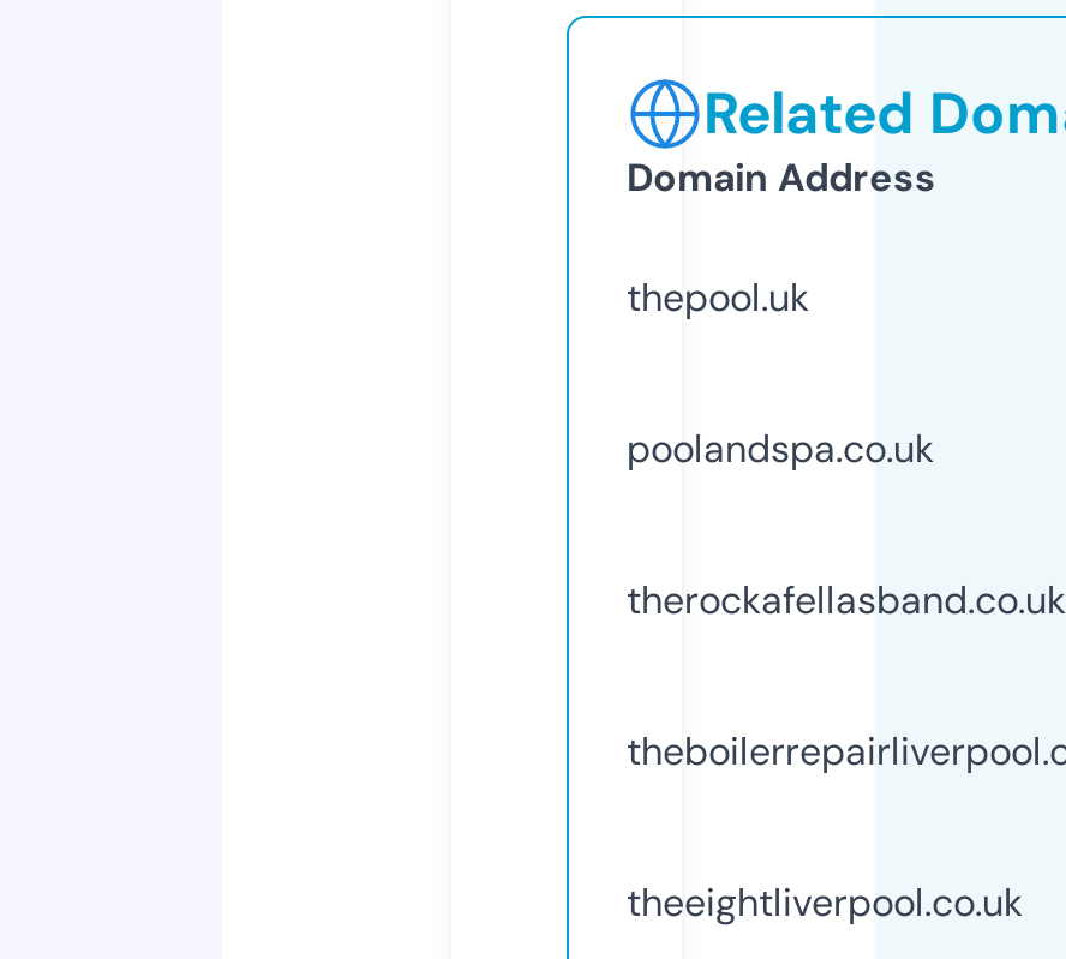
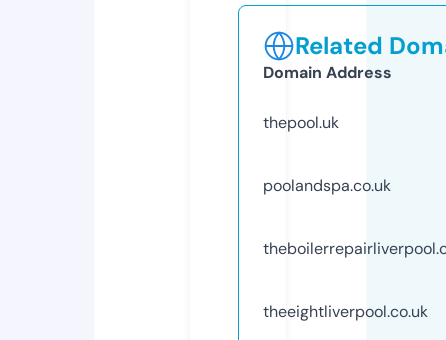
- therockafellasband.co.uk
